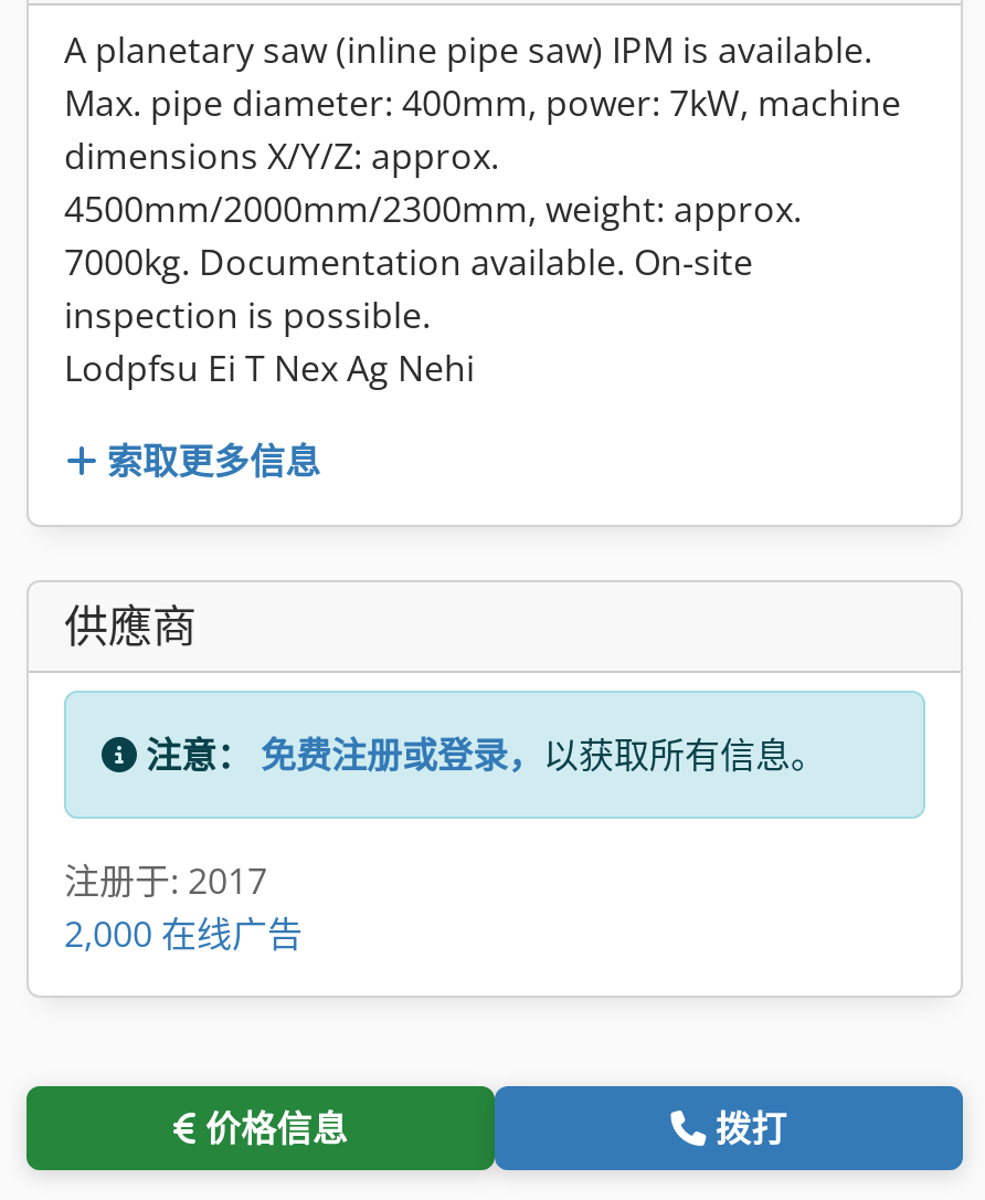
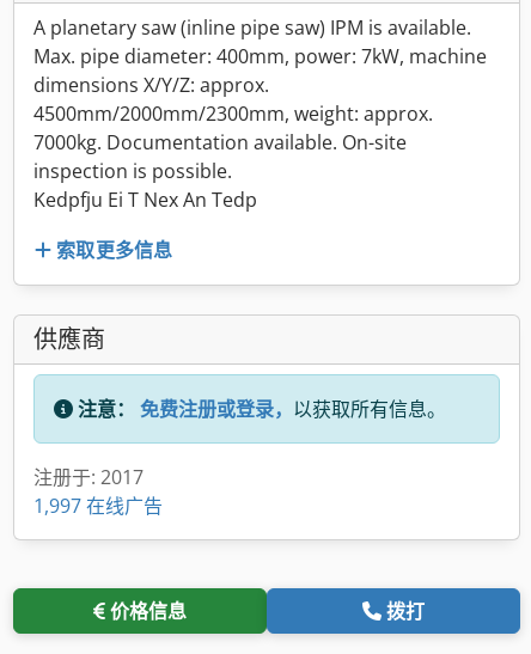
- Lodpfsu Ei T Nex Ag Nehi
+ Kedpfju Ei T Nex An Tedp

- 2,000 在线广告
+ 1,997 在线广告
